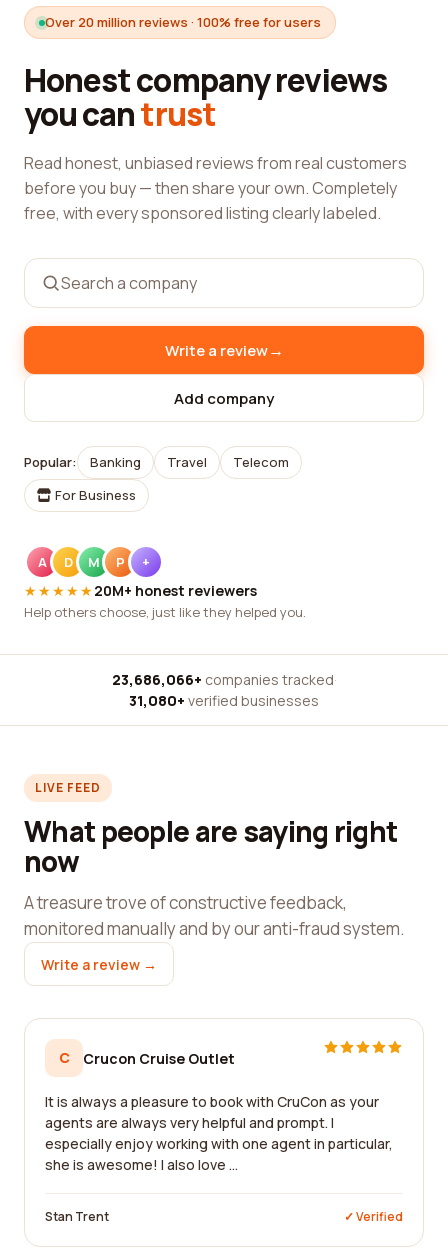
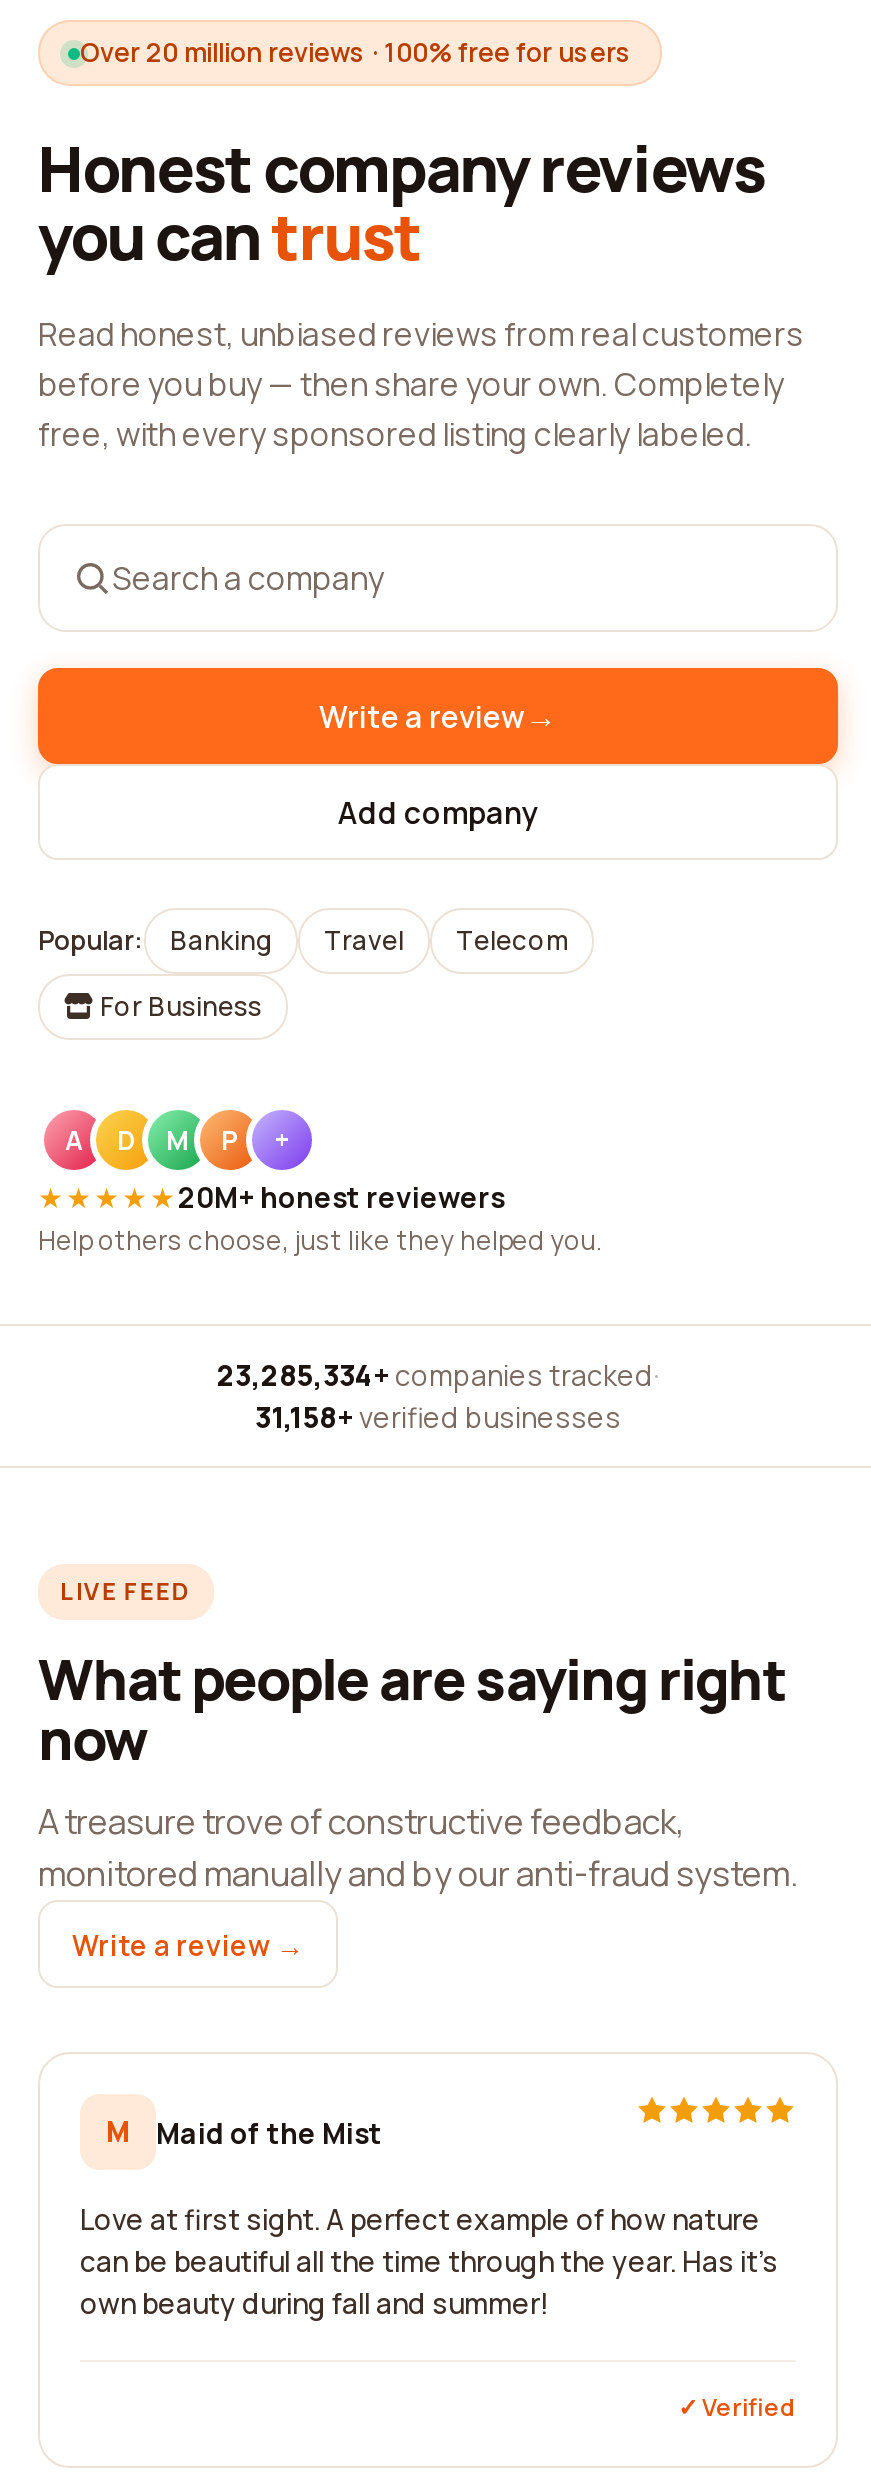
- 23,686,066+ companies tracked ·
+ 23,285,334+ companies tracked ·

- 31,080+ verified businesses
+ 31,158+ verified businesses

- C
- Crucon Cruise Outlet
- It is always a pleasure to book with CruCon as your
- agents are always very helpful and prompt. I
- especially enjoy working with one agent in particular,
- she is awesome! I also love ...
- Stan Trent
+ M
+ Maid of the Mist
+ Love at first sight. A perfect example of how nature
+ can be beautiful all the time through the year. Has it's
+ own beauty during fall and summer!
